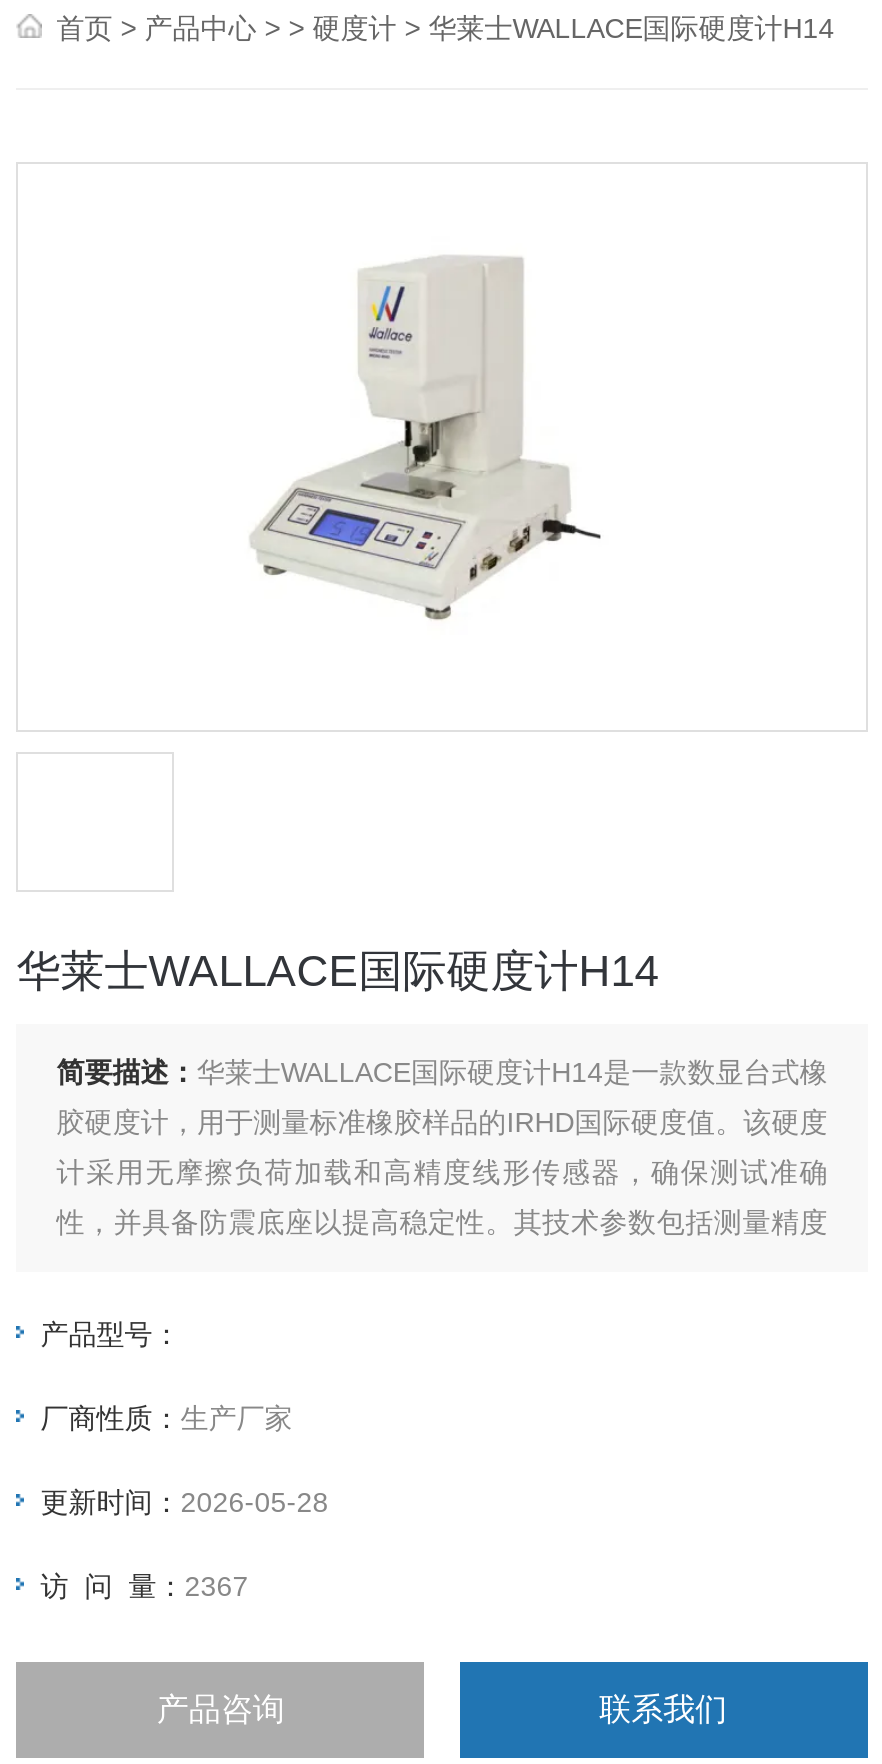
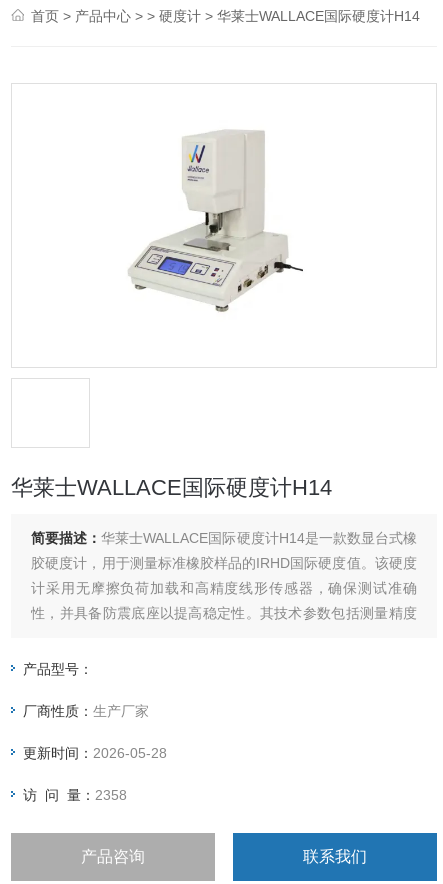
- 访 问 量：2367
+ 访 问 量：2358
